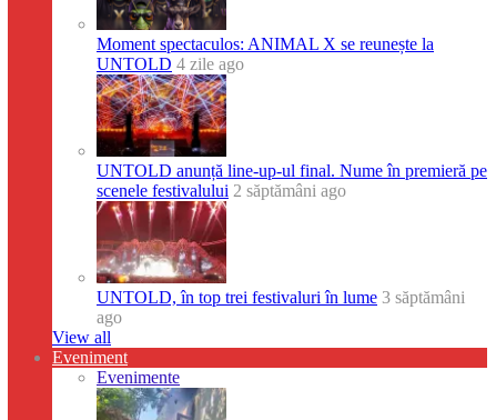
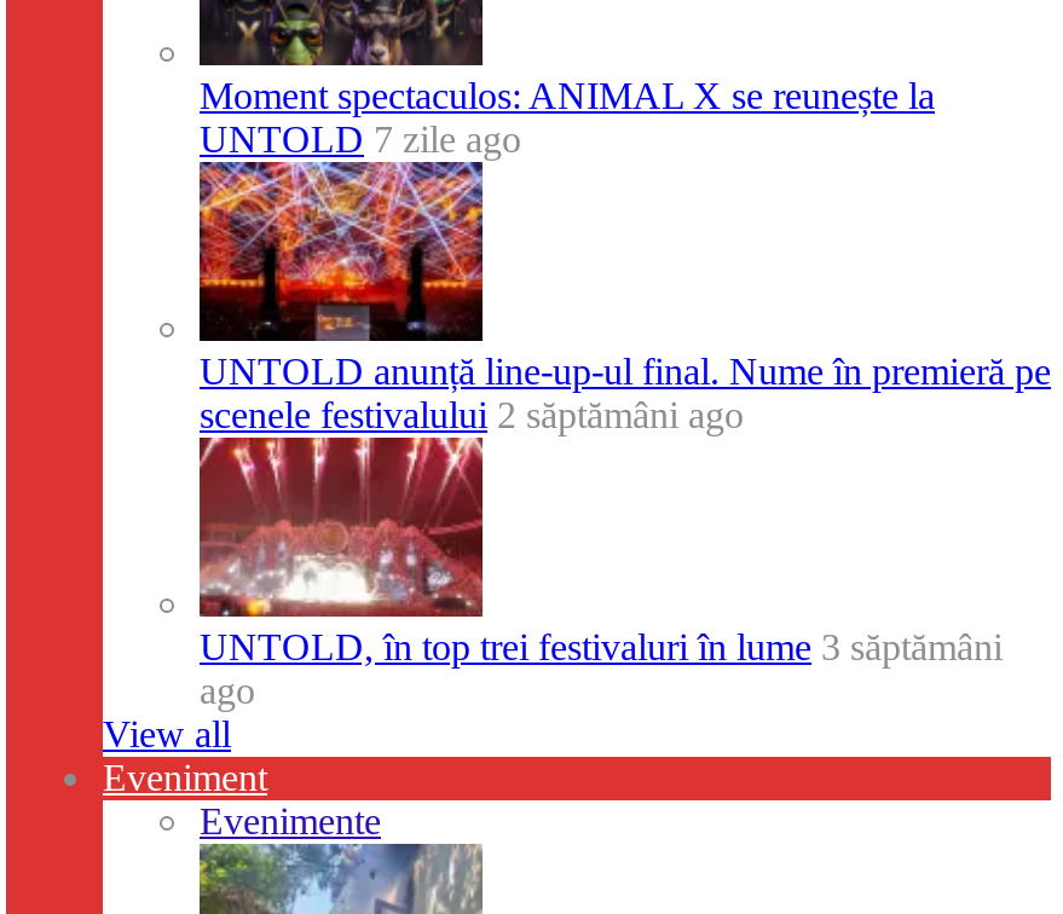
- UNTOLD 4 zile ago
+ UNTOLD 7 zile ago
